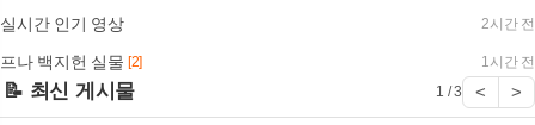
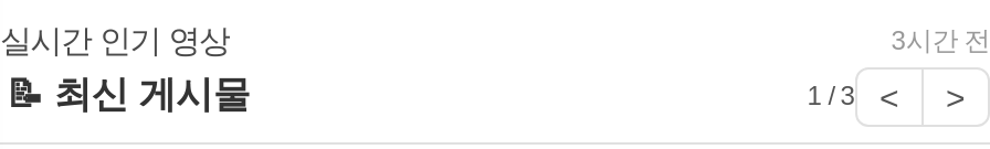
- 2시간 전
- 프나 백지헌 실물 [2]
- 1시간 전
+ 3시간 전
